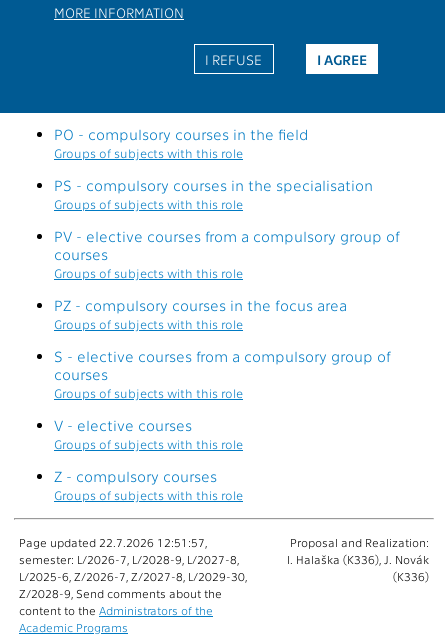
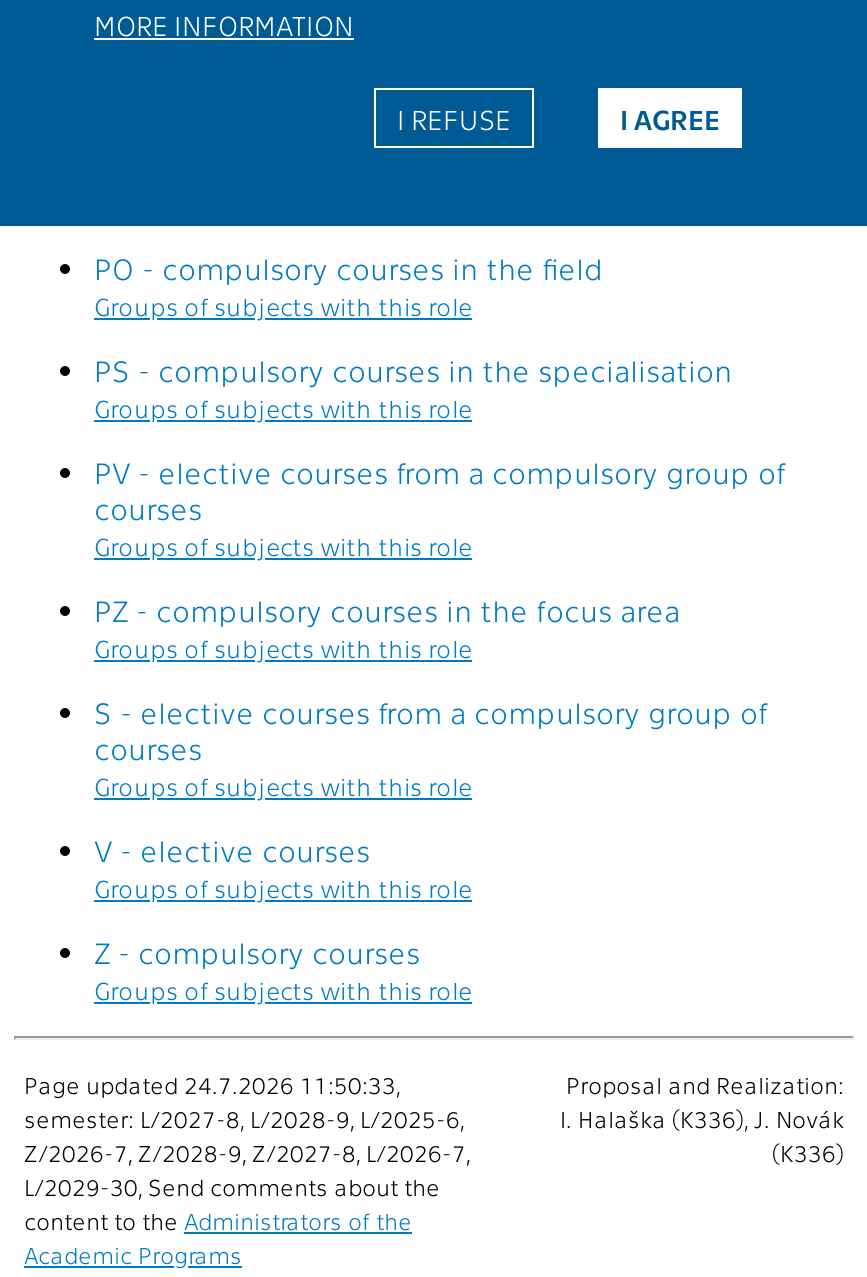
- Page updated 22.7.2026 12:51:57,
+ Page updated 24.7.2026 11:50:33,

- semester: L/2026-7, L/2028-9, L/2027-8,
+ semester: L/2027-8, L/2028-9, L/2025-6,

- L/2025-6, Z/2026-7, Z/2027-8, L/2029-30,
+ Z/2026-7, Z/2028-9, Z/2027-8, L/2026-7,

- Z/2028-9, Send comments about the
+ L/2029-30, Send comments about the
